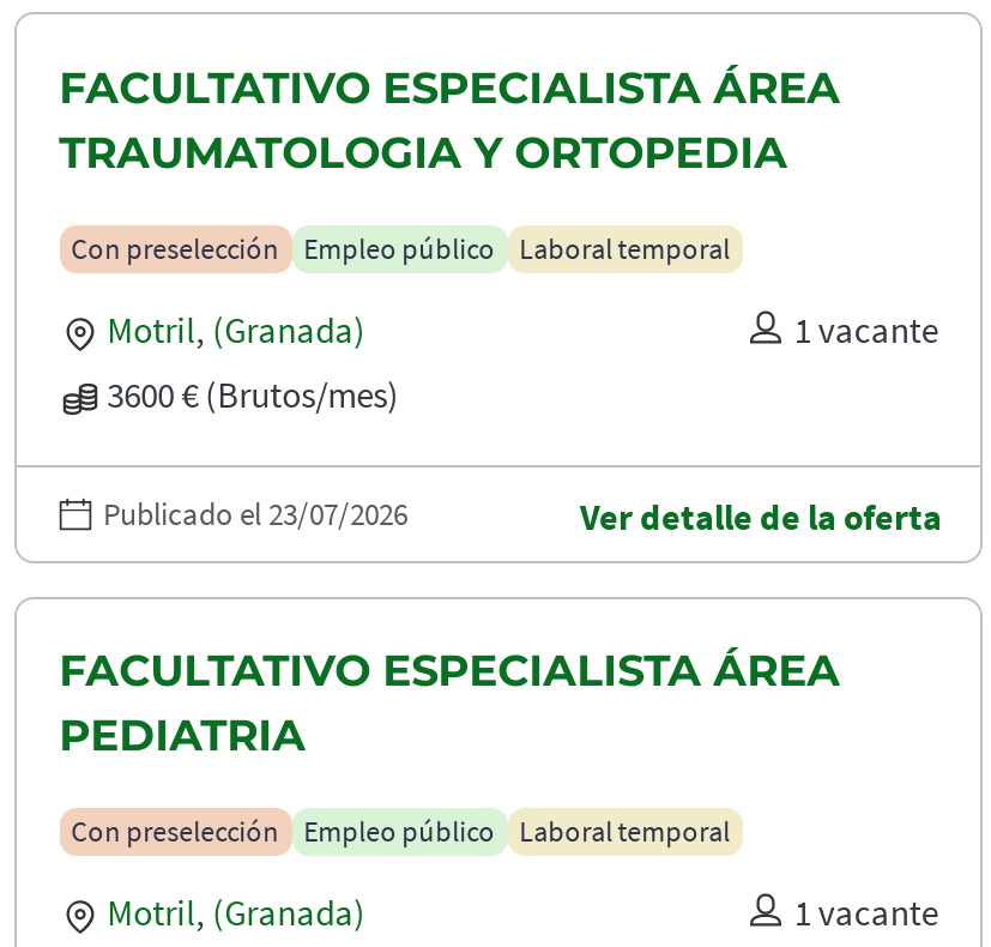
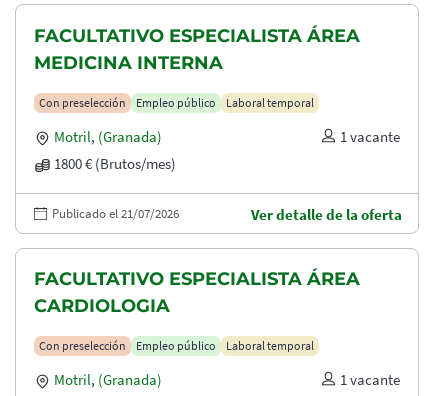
- TRAUMATOLOGIA Y ORTOPEDIA
+ MEDICINA INTERNA

- 3600 € (Brutos/mes)
+ 1800 € (Brutos/mes)

- Publicado el 23/07/2026
+ Publicado el 21/07/2026

- PEDIATRIA
+ CARDIOLOGIA
